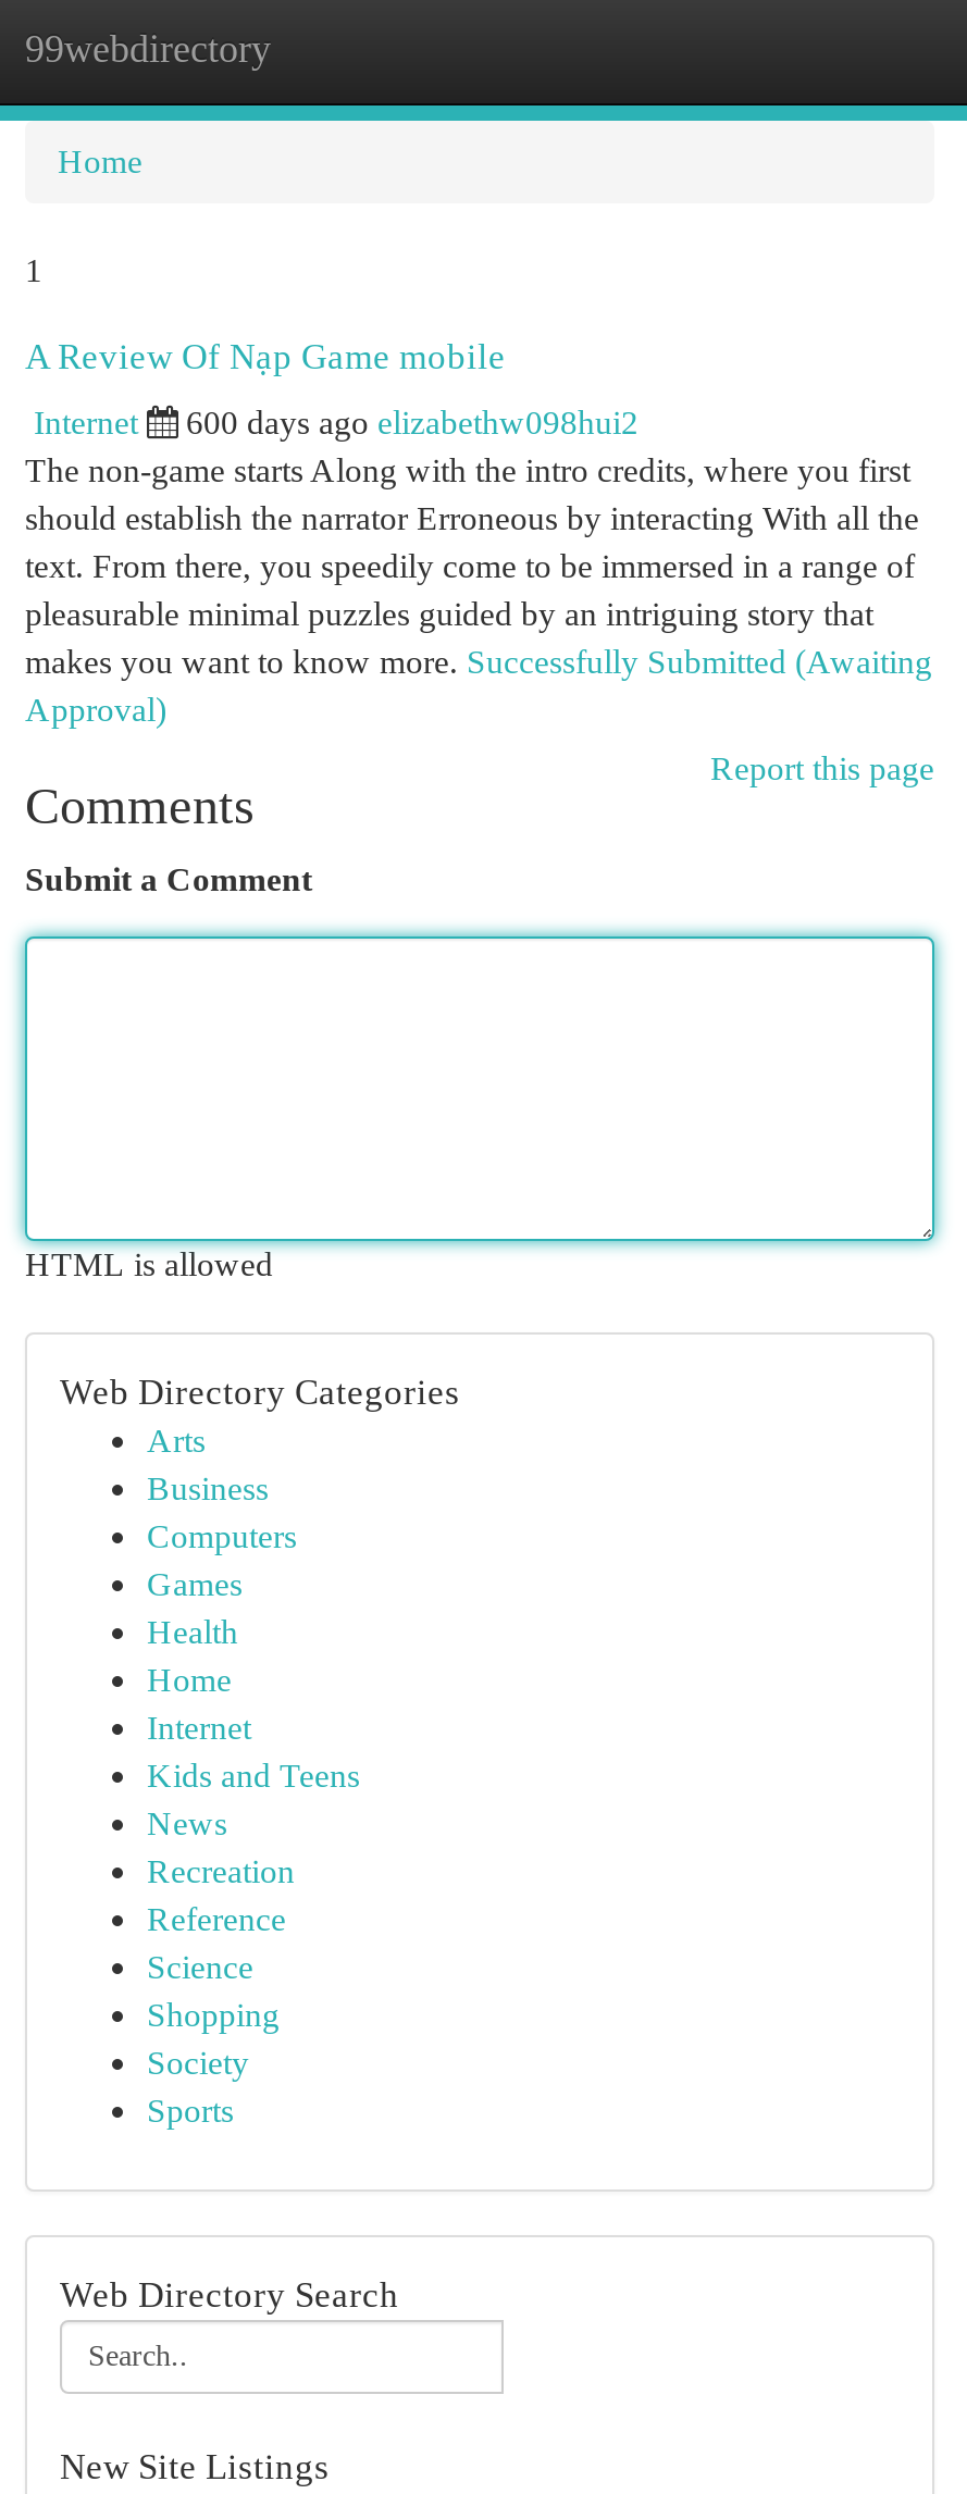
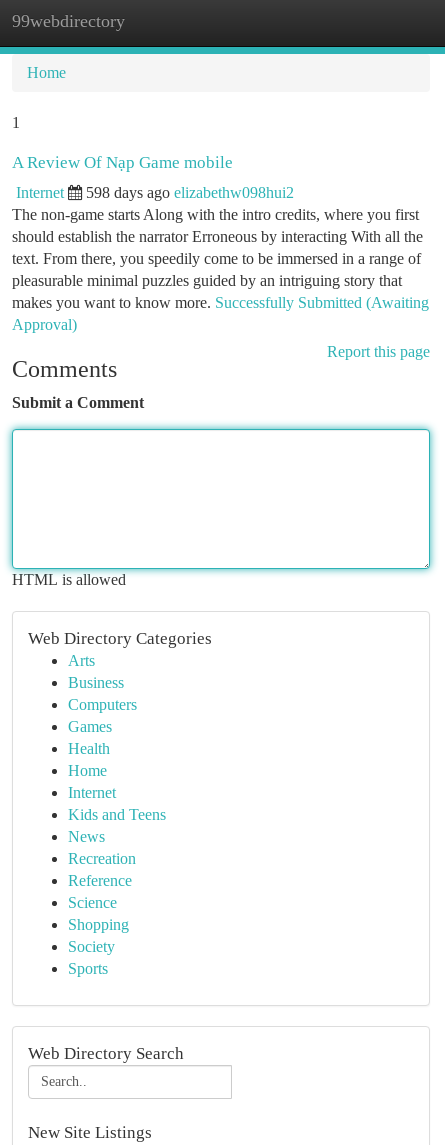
- 600 days ago elizabethw098hui2
+ 598 days ago elizabethw098hui2
